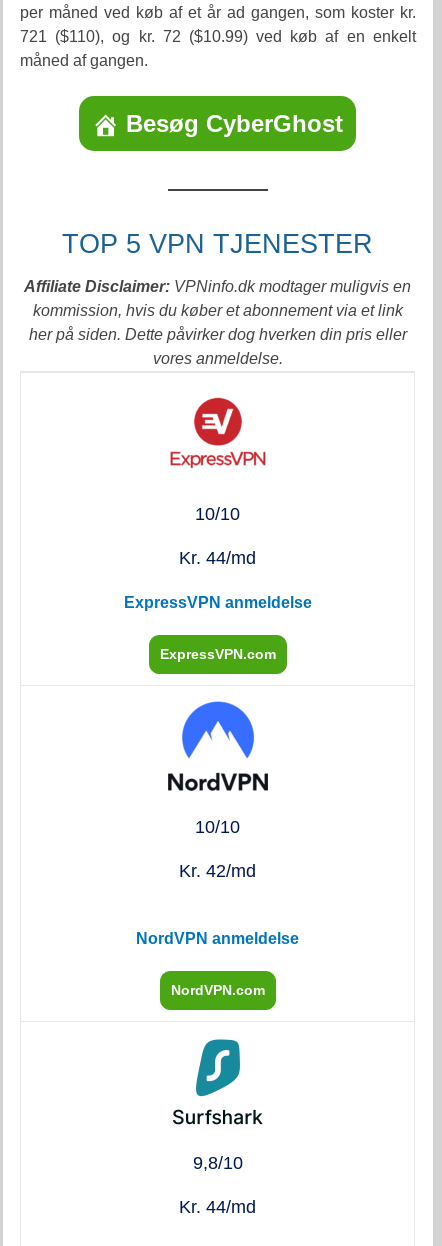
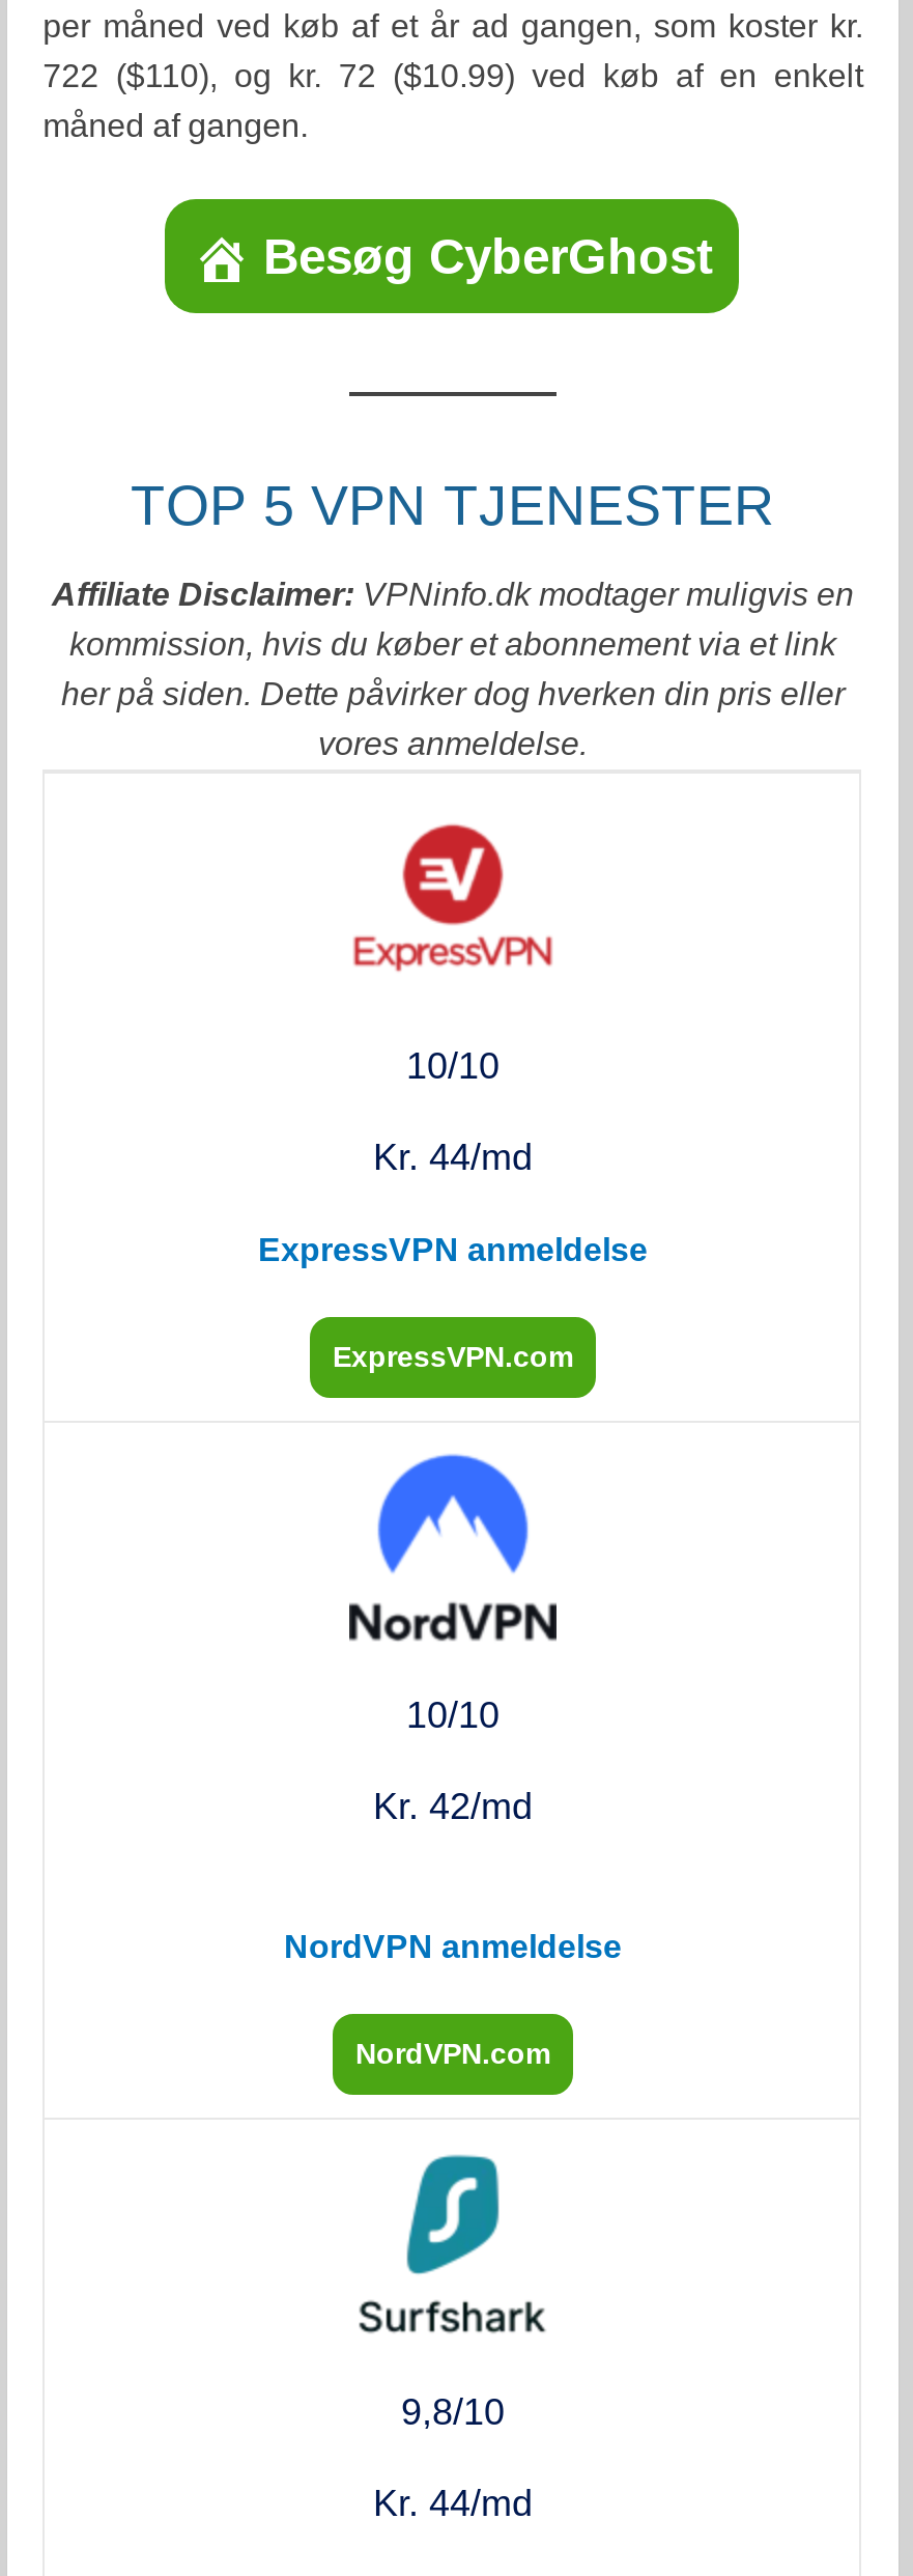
- 721 ($110), og kr. 72 ($10.99) ved køb af en enkelt
+ 722 ($110), og kr. 72 ($10.99) ved køb af en enkelt
